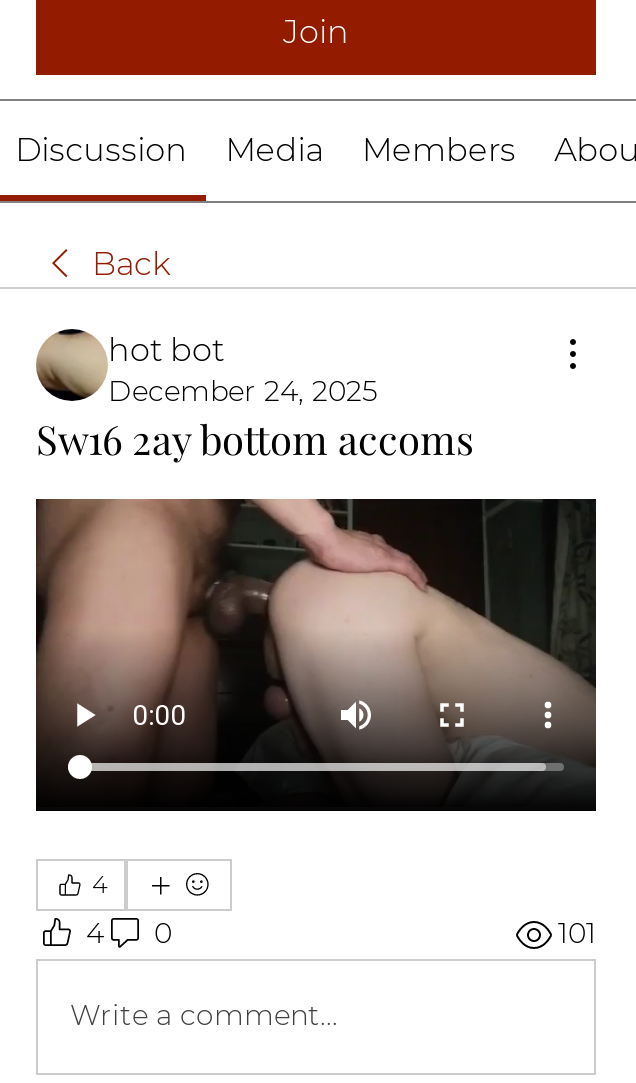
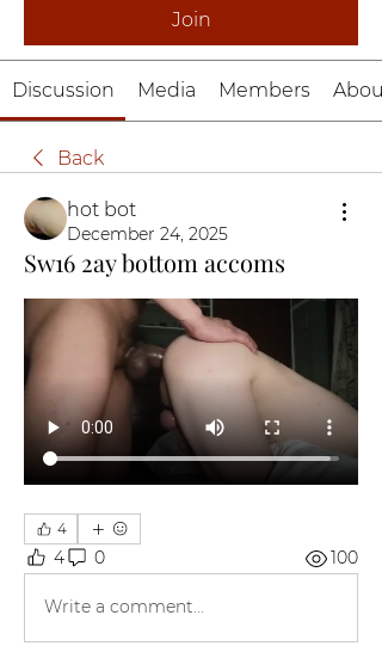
- 101
+ 100
